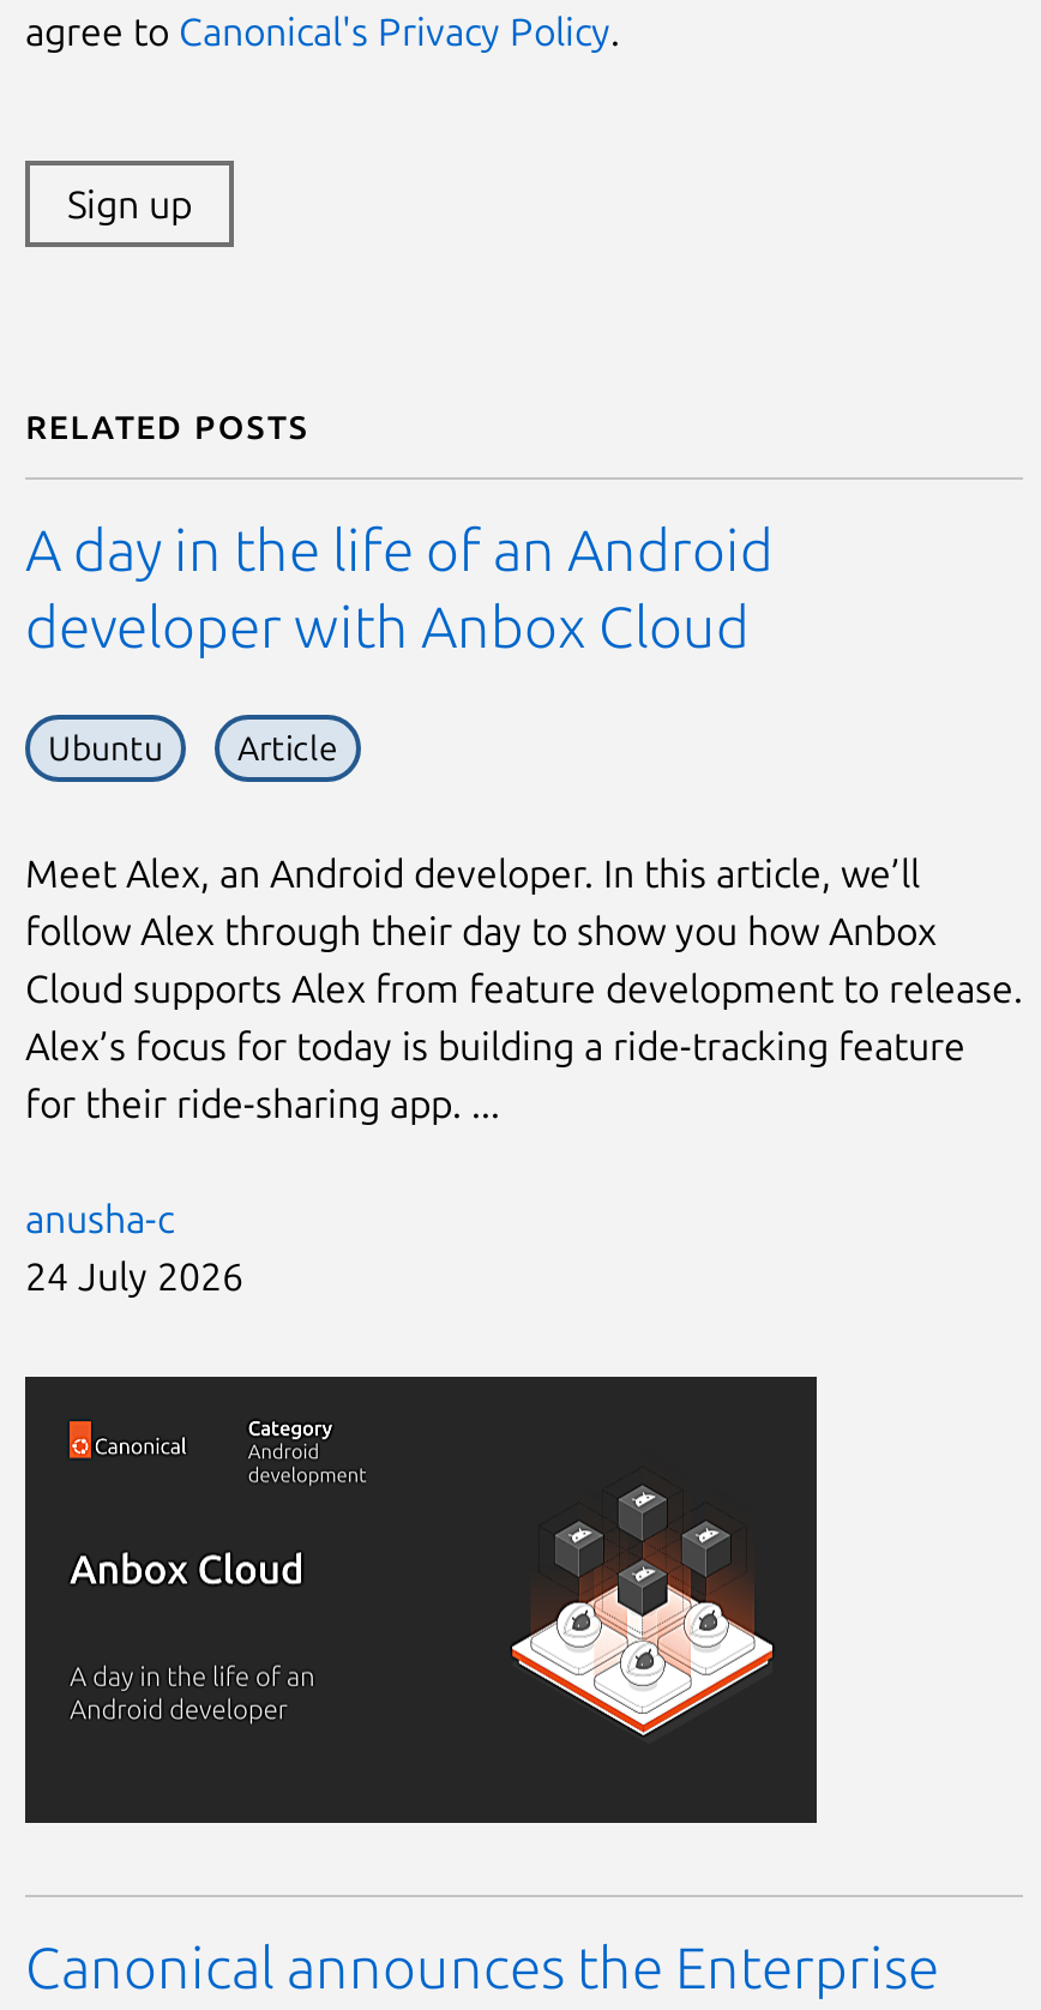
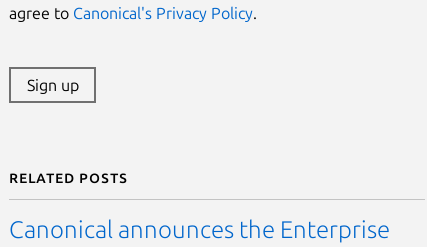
- A day in the life of an Android
- developer with Anbox Cloud
- Ubuntu
- Article
- Meet Alex, an Android developer. In this article, we’ll
- follow Alex through their day to show you how Anbox
- Cloud supports Alex from feature development to release.
- Alex’s focus for today is building a ride-tracking feature
- for their ride-sharing app. ...

- anusha-c
- 24 July 2026

- [image]
